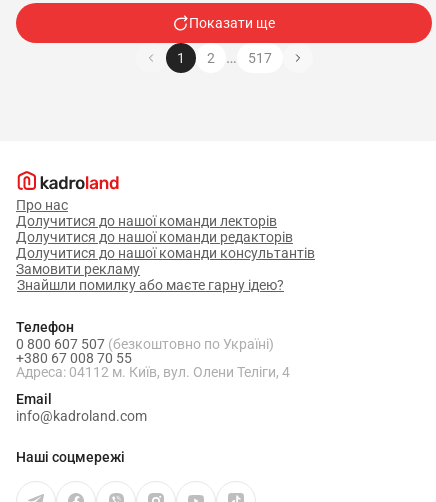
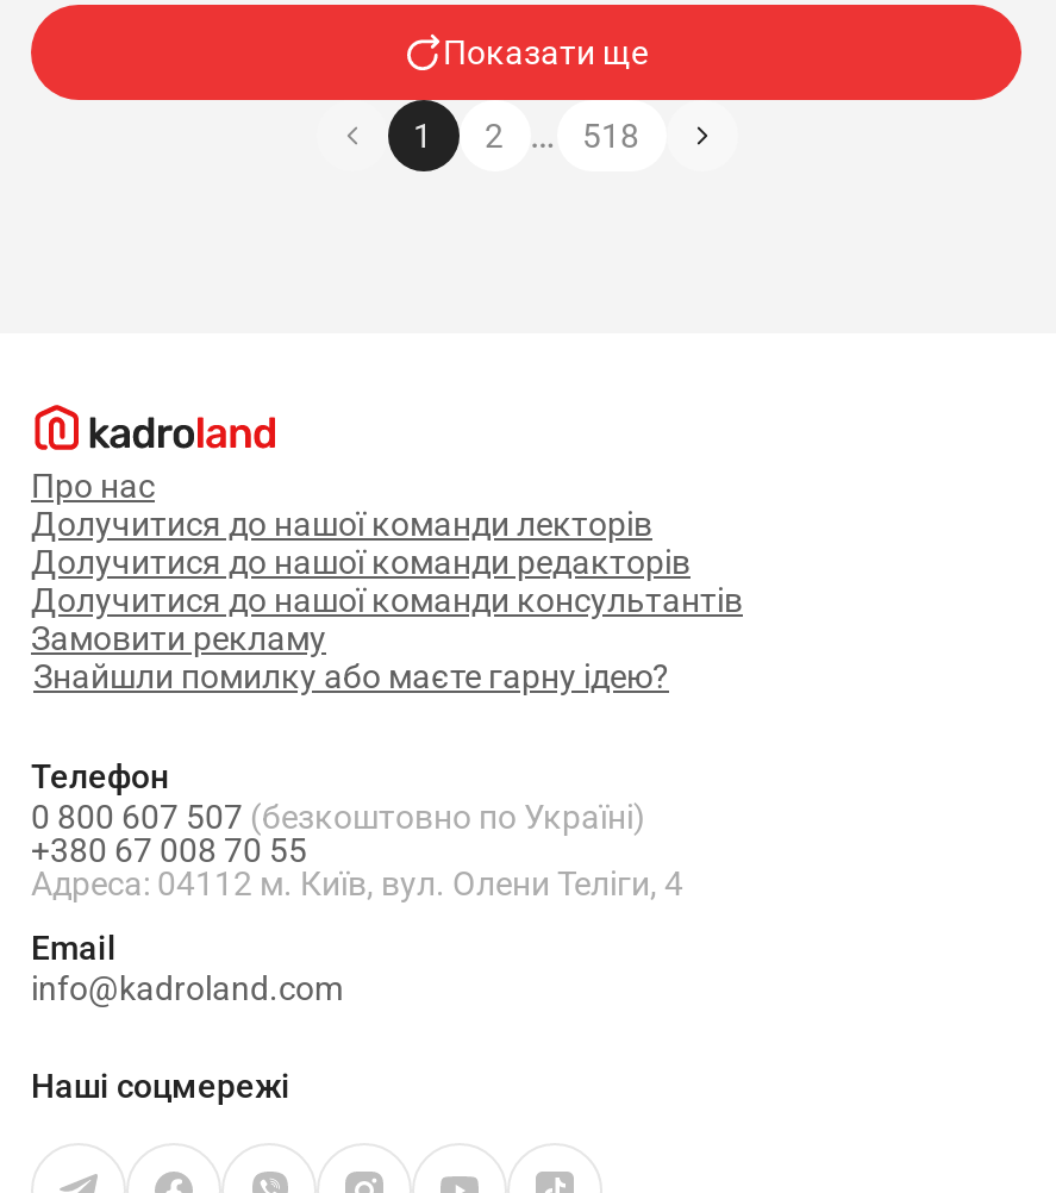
- 517
+ 518
